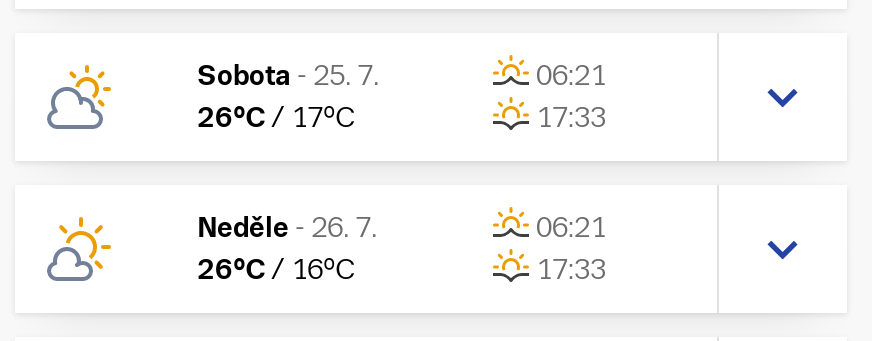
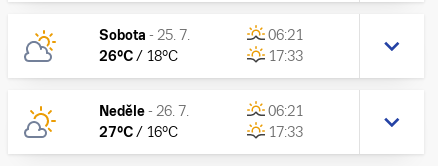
- 26°C / 17°C
+ 26°C / 18°C

- 26°C / 16°C
+ 27°C / 16°C
